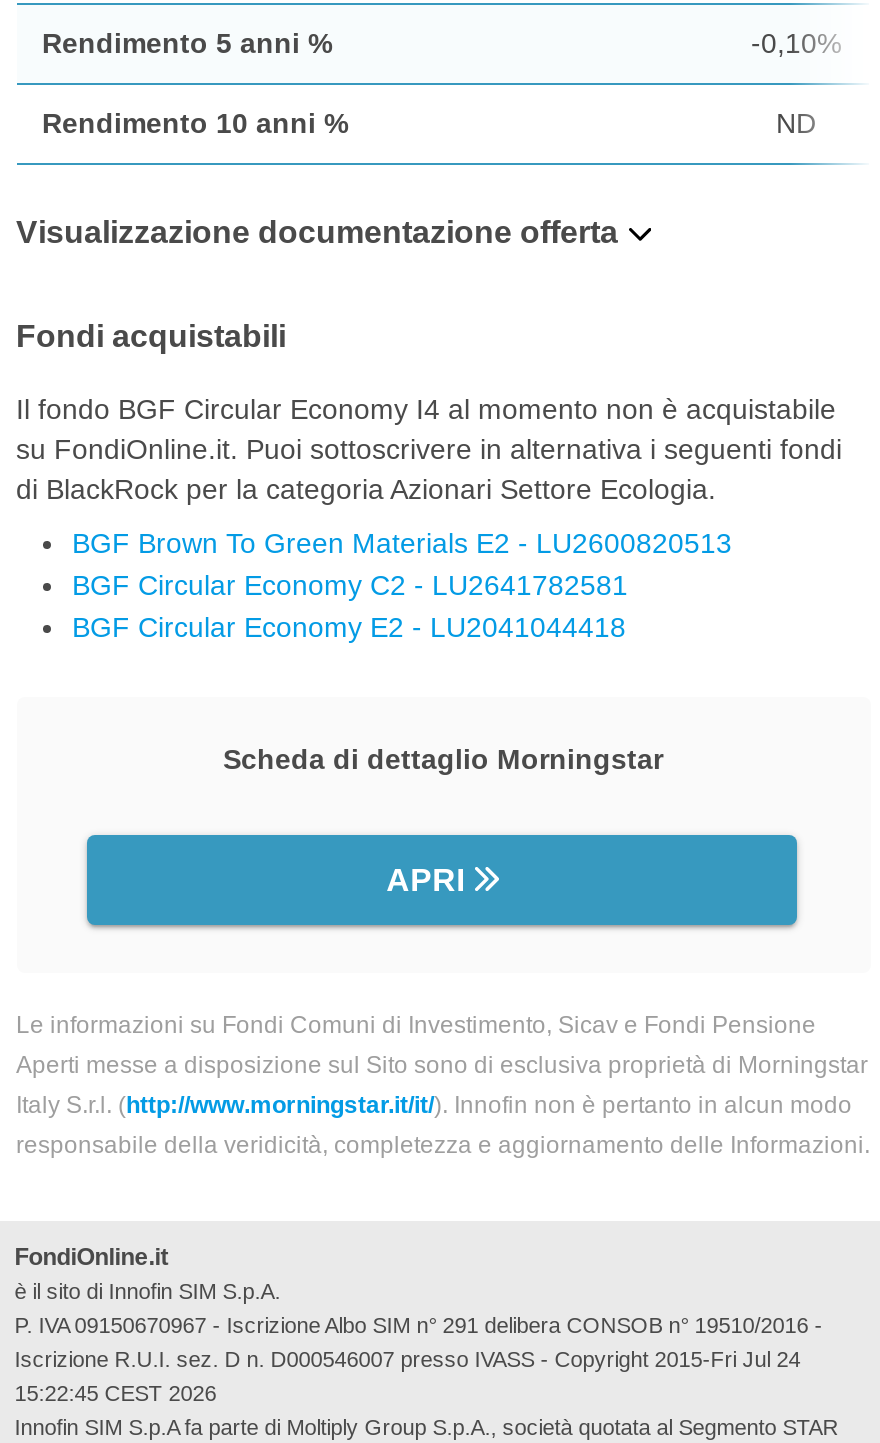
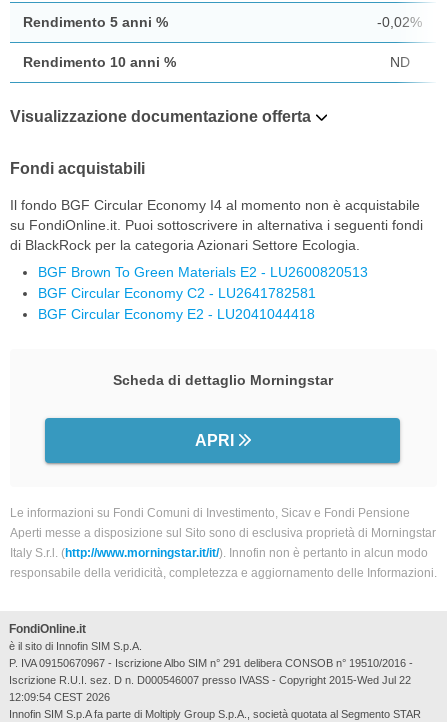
- -0,10%
+ -0,02%

- Iscrizione R.U.I. sez. D n. D000546007 presso IVASS - Copyright 2015-Fri Jul 24
+ Iscrizione R.U.I. sez. D n. D000546007 presso IVASS - Copyright 2015-Wed Jul 22

- 15:22:45 CEST 2026
+ 12:09:54 CEST 2026
